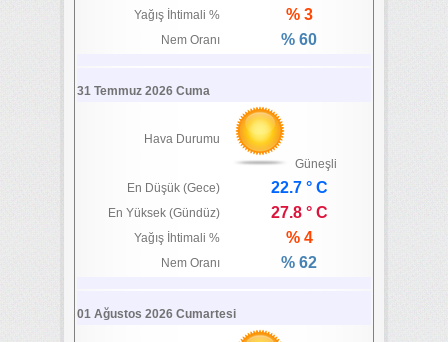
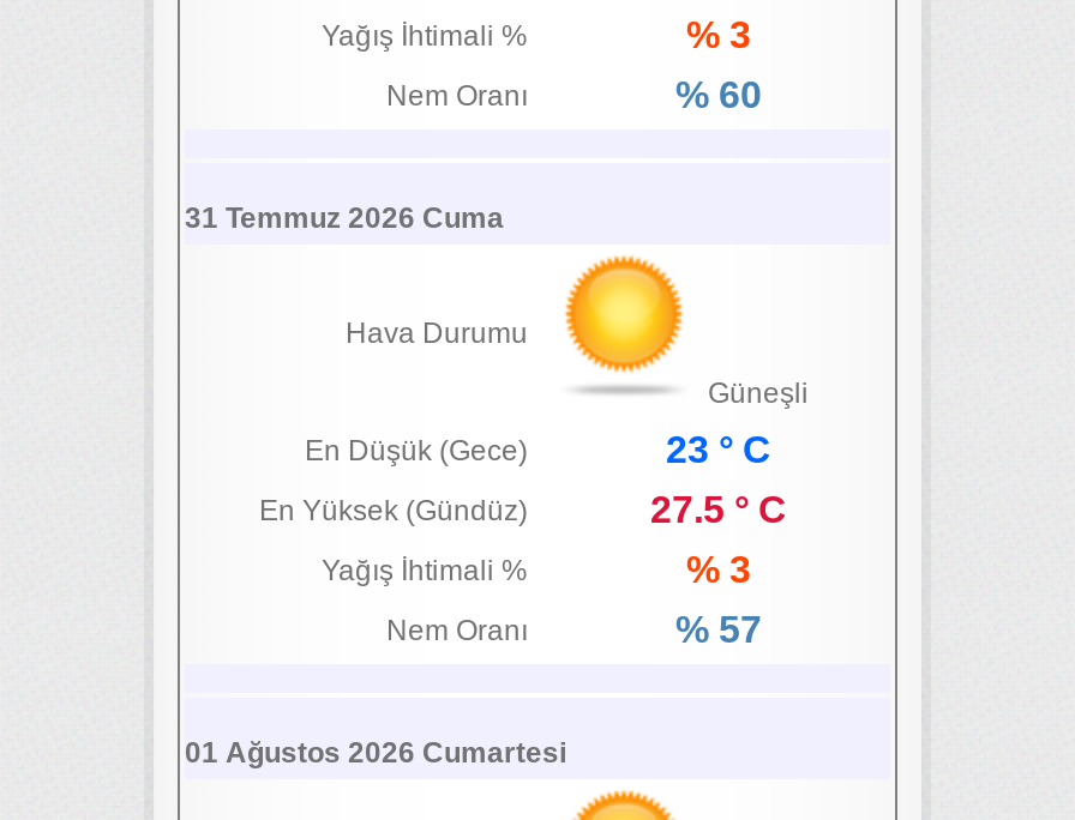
- 22.7 ° C
+ 23 ° C

- 27.8 ° C
+ 27.5 ° C

- % 4
+ % 3

- % 62
+ % 57
